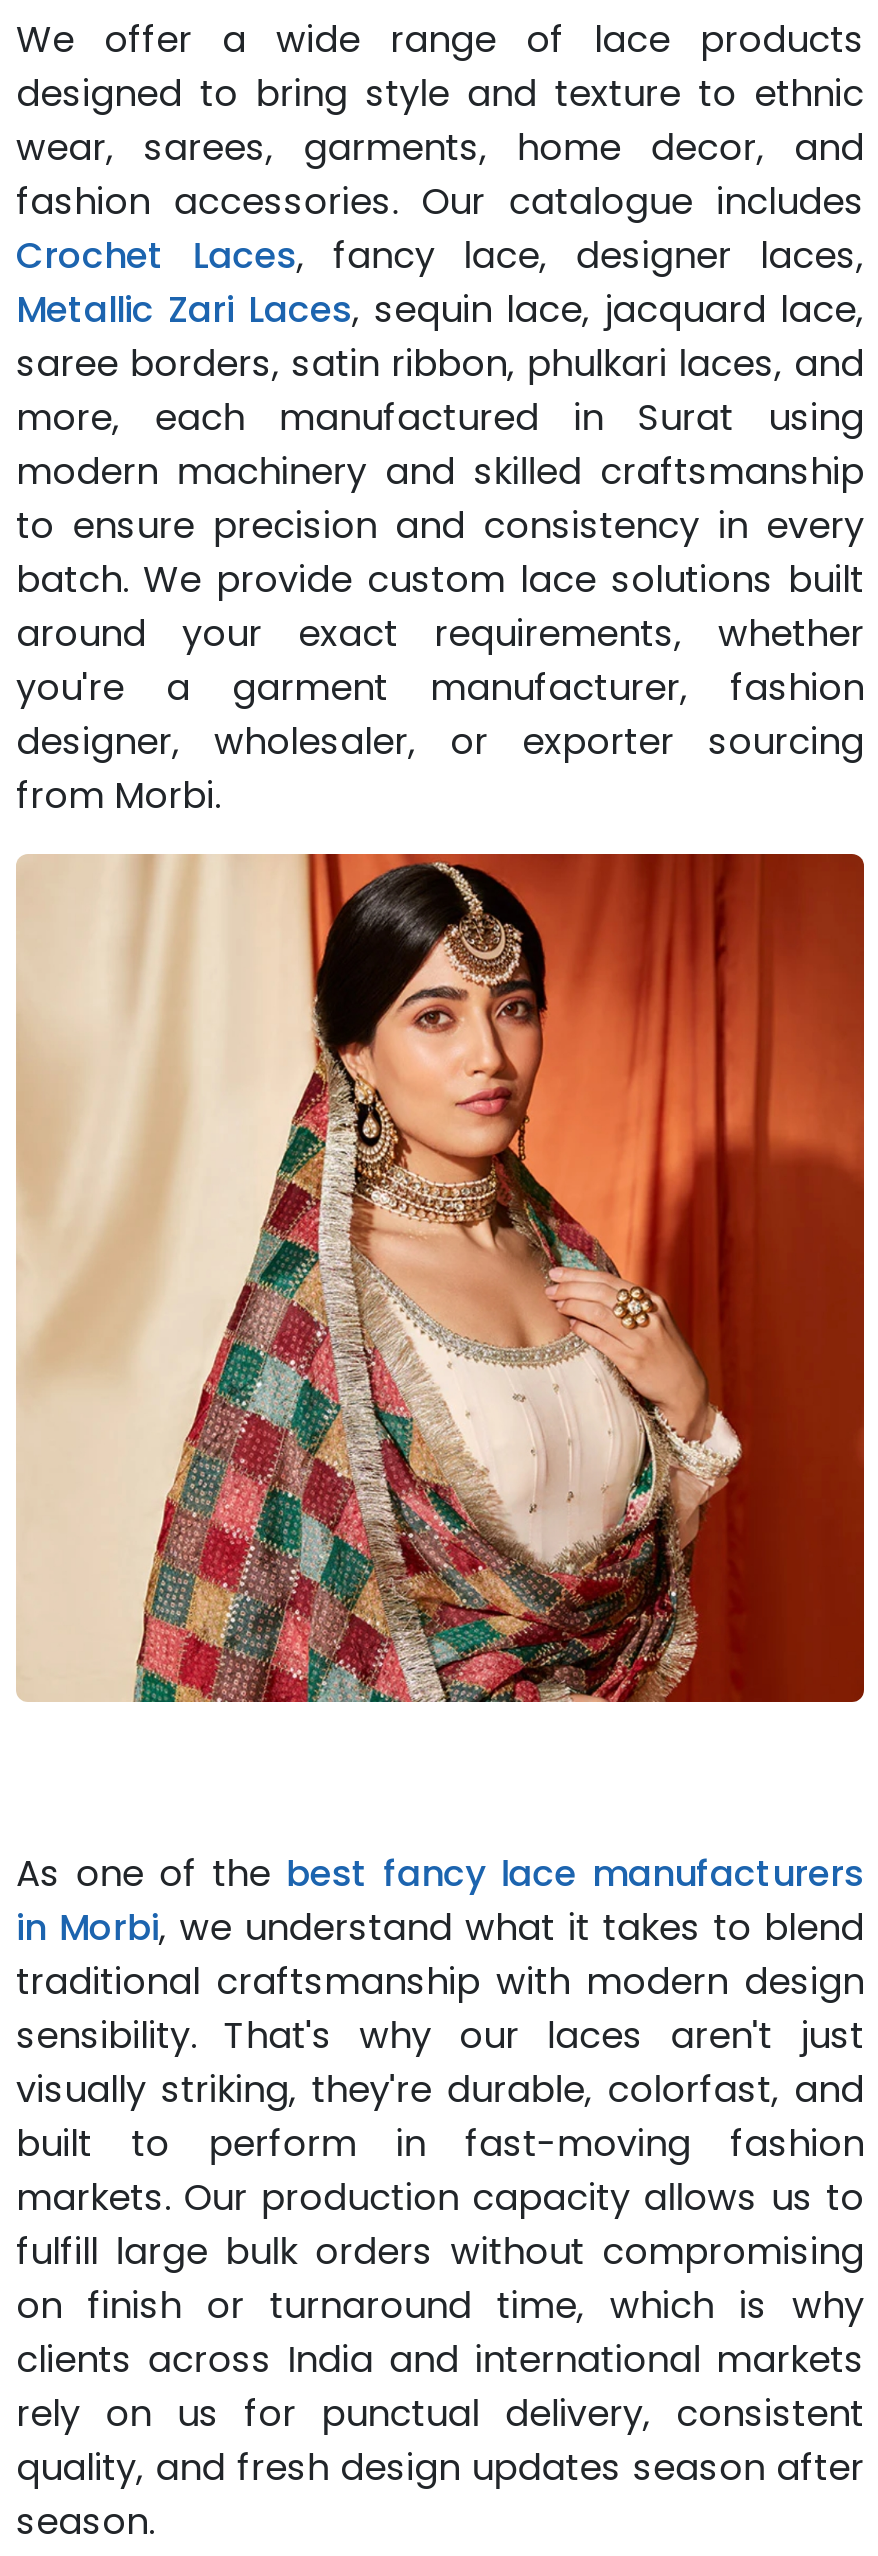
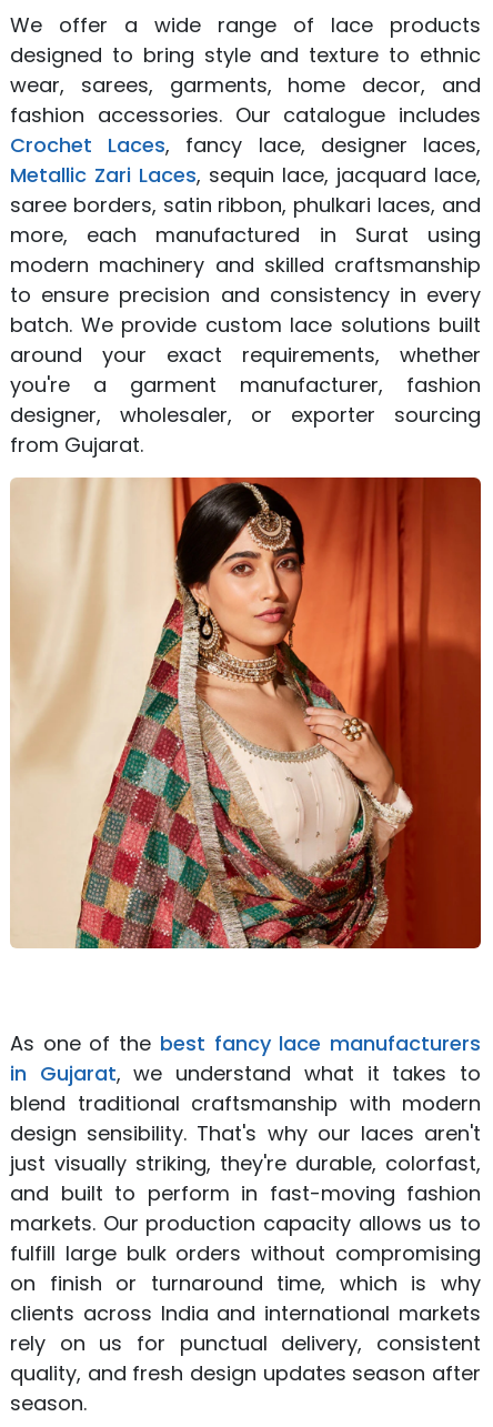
- from Morbi.
+ from Gujarat.

- in Morbi, we understand what it takes to blend
- traditional craftsmanship with modern design
- sensibility. That's why our laces aren't just
- visually striking, they're durable, colorfast, and
- built to perform in fast-moving fashion
+ in Gujarat, we understand what it takes to
+ blend traditional craftsmanship with modern
+ design sensibility. That's why our laces aren't
+ just visually striking, they're durable, colorfast,
+ and built to perform in fast-moving fashion
